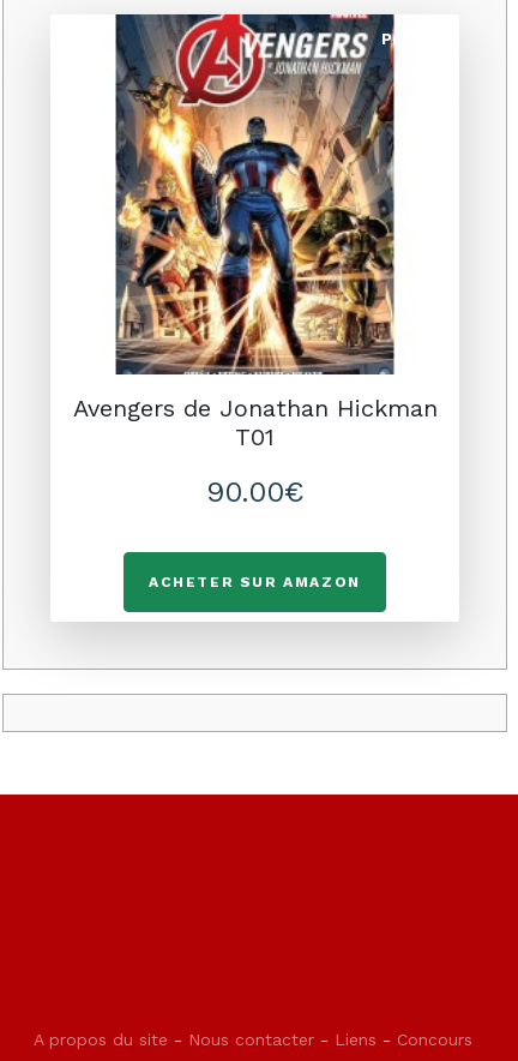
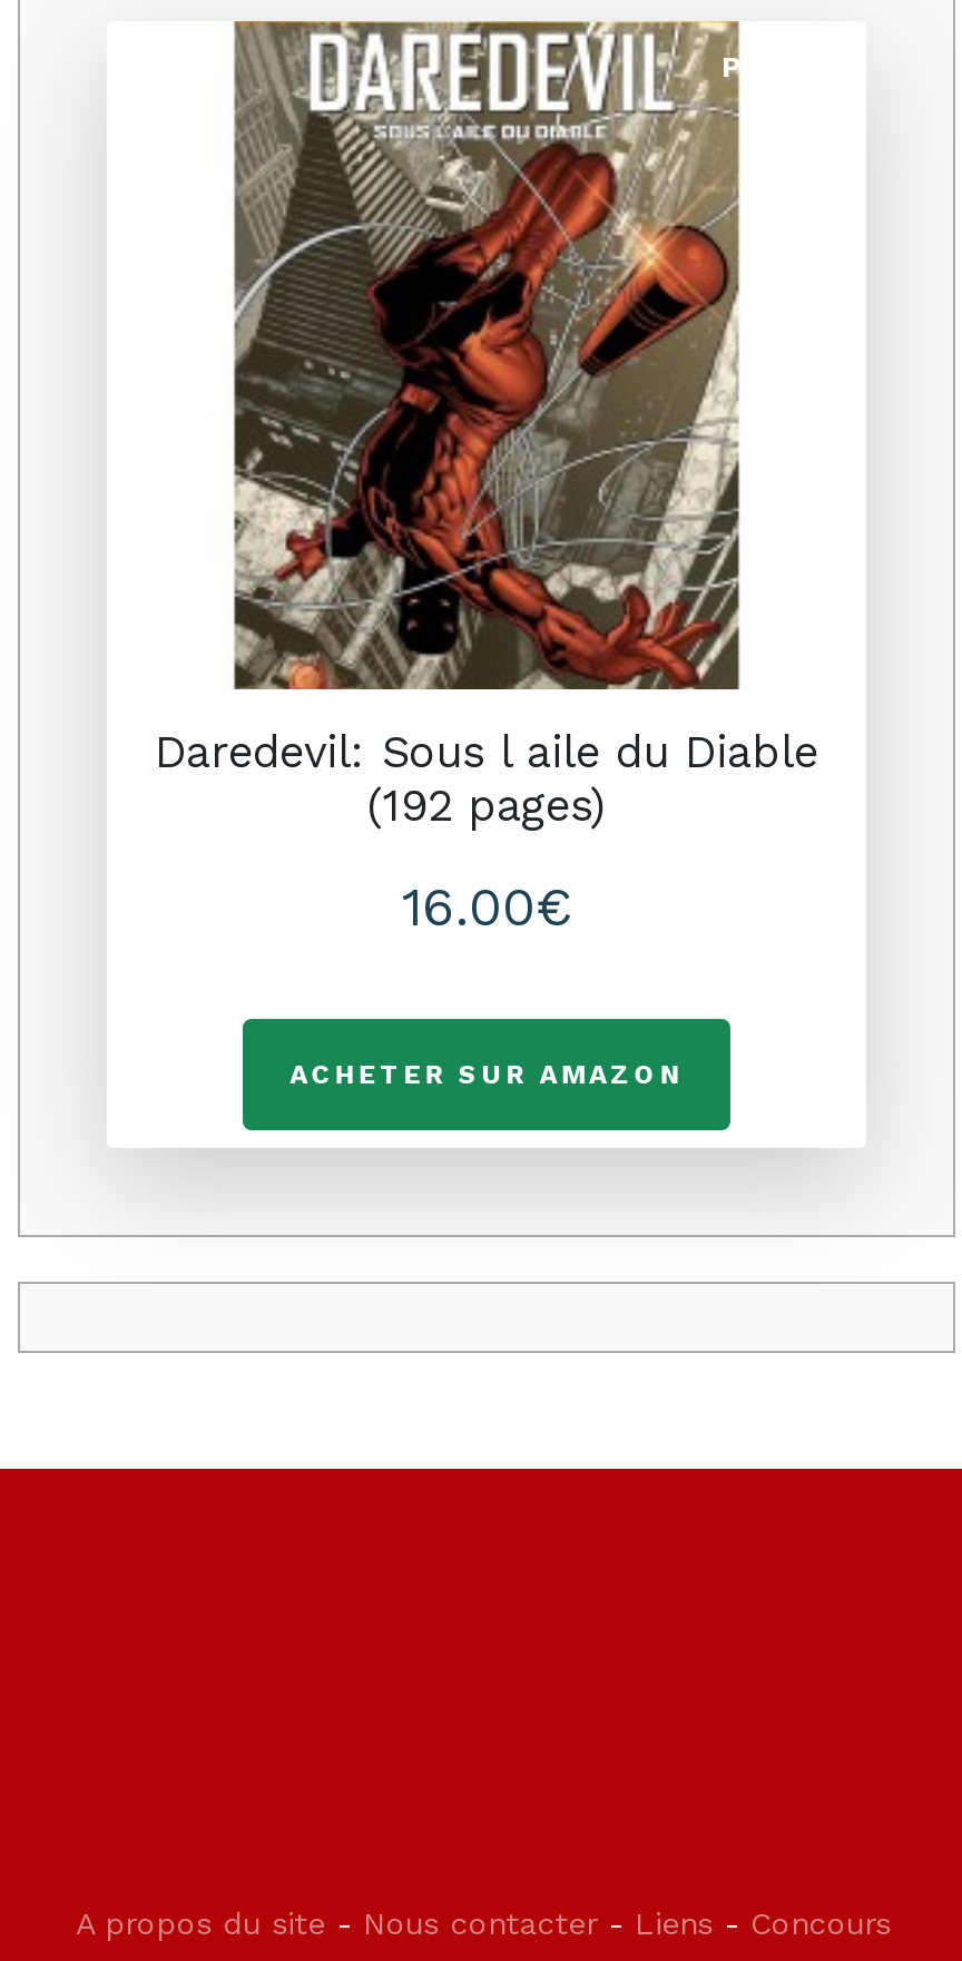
- [image]
- Avengers de Jonathan Hickman
- T01
+ [image]
+ Daredevil: Sous l aile du Diable
+ (192 pages)

- 90.00€
+ 16.00€
